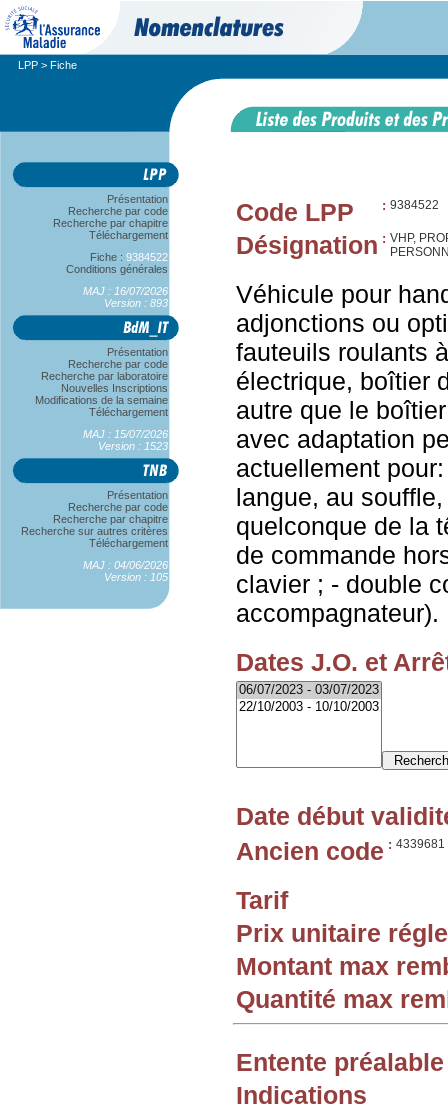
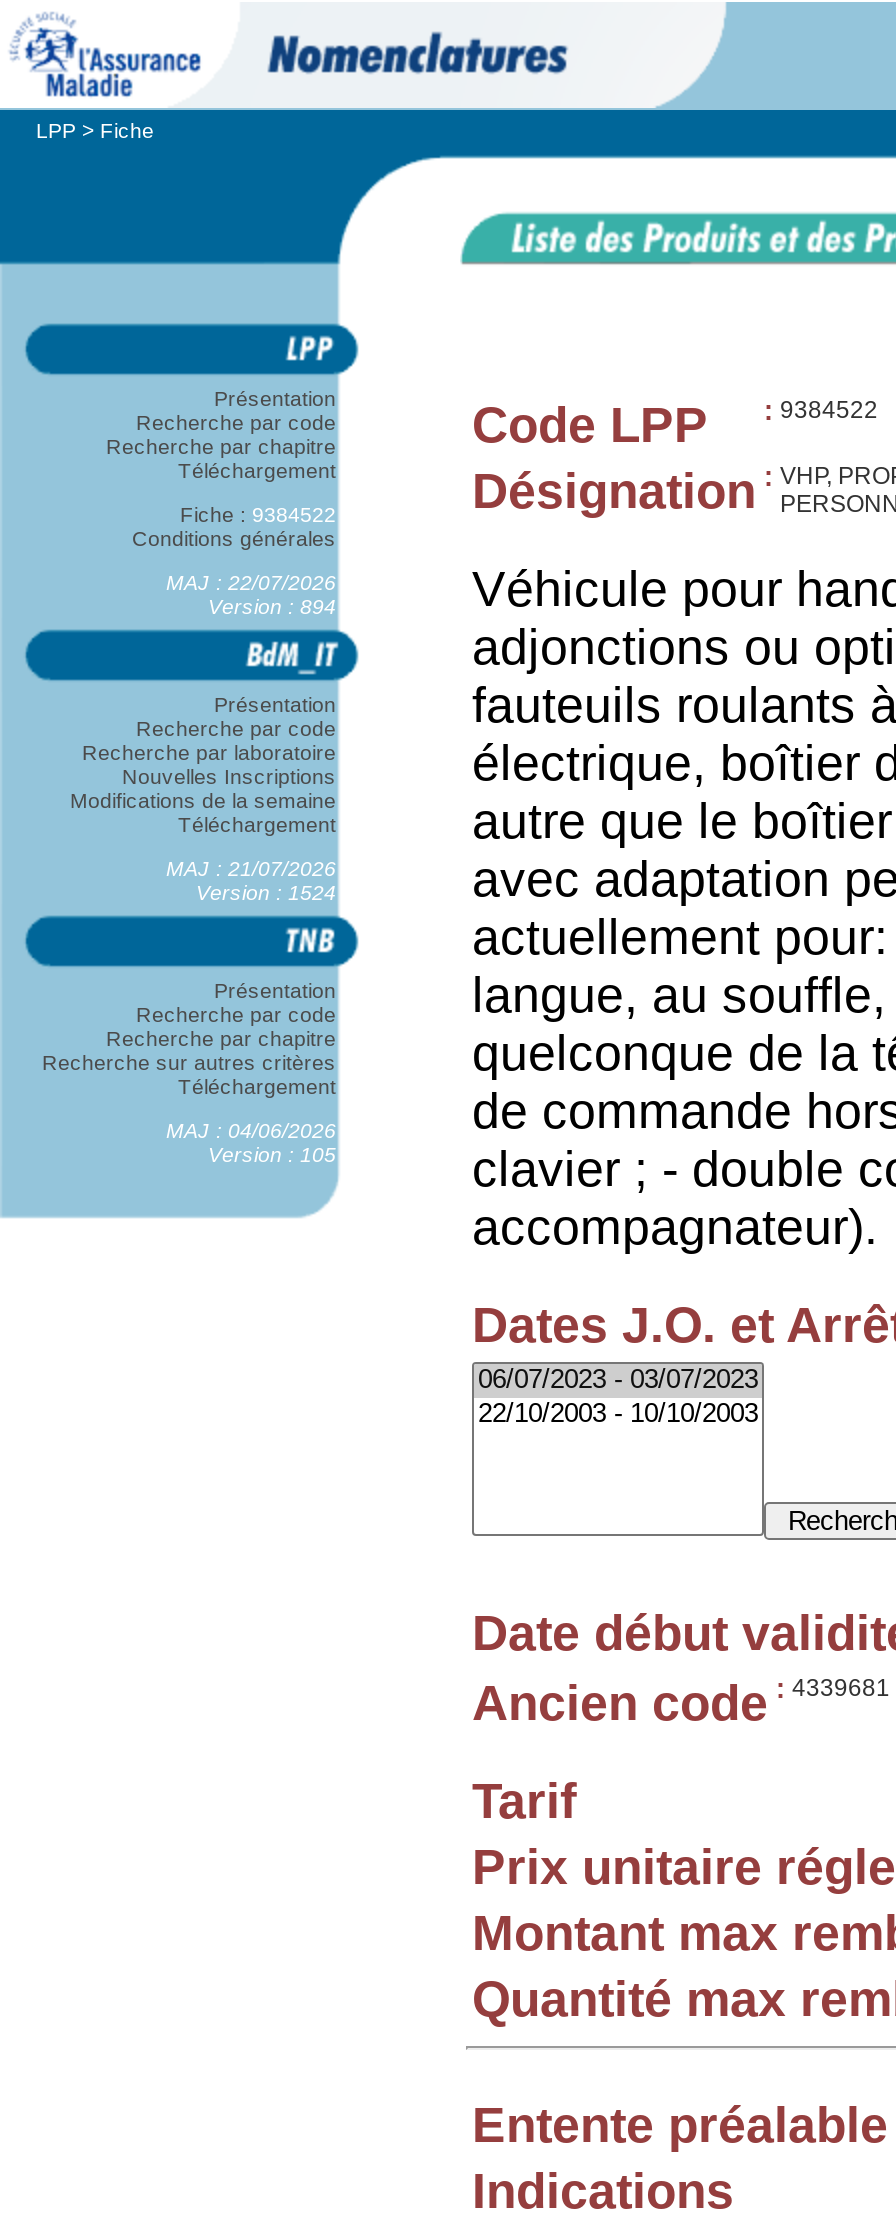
- MAJ : 16/07/2026
+ MAJ : 22/07/2026

- Version : 893
+ Version : 894

- MAJ : 15/07/2026
+ MAJ : 21/07/2026

- Version : 1523
+ Version : 1524
